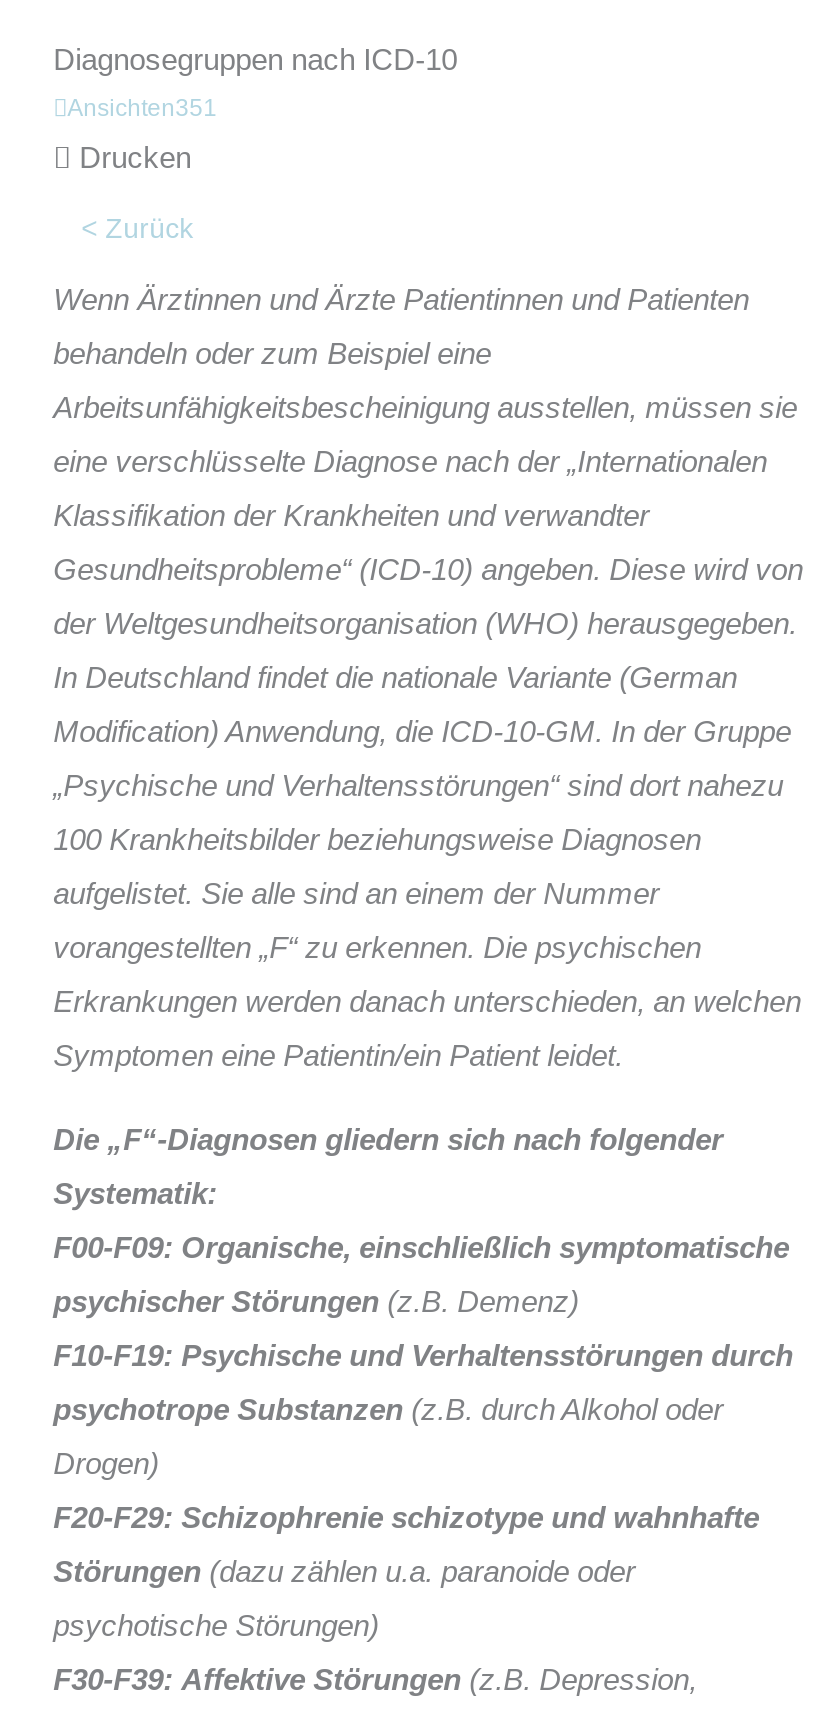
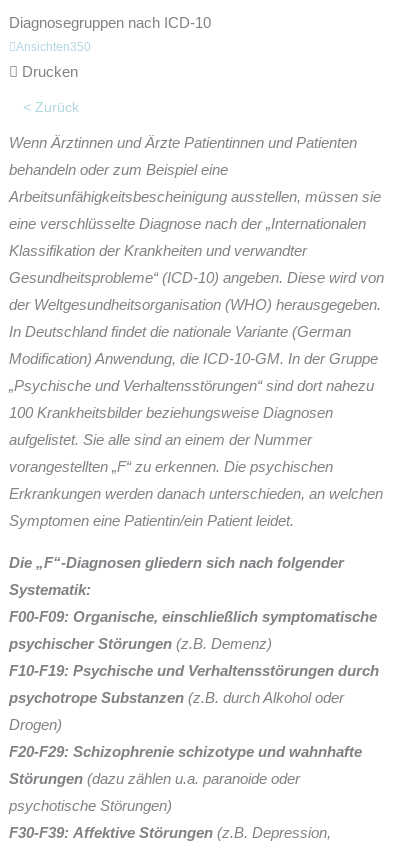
- Ansichten351
+ Ansichten350
